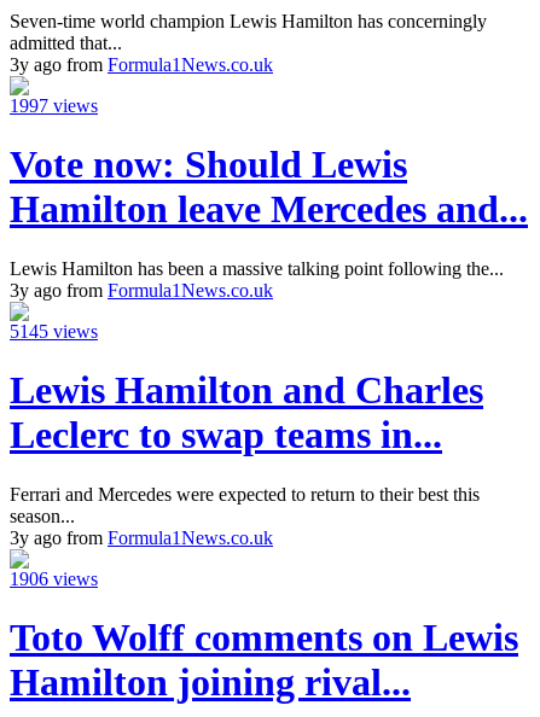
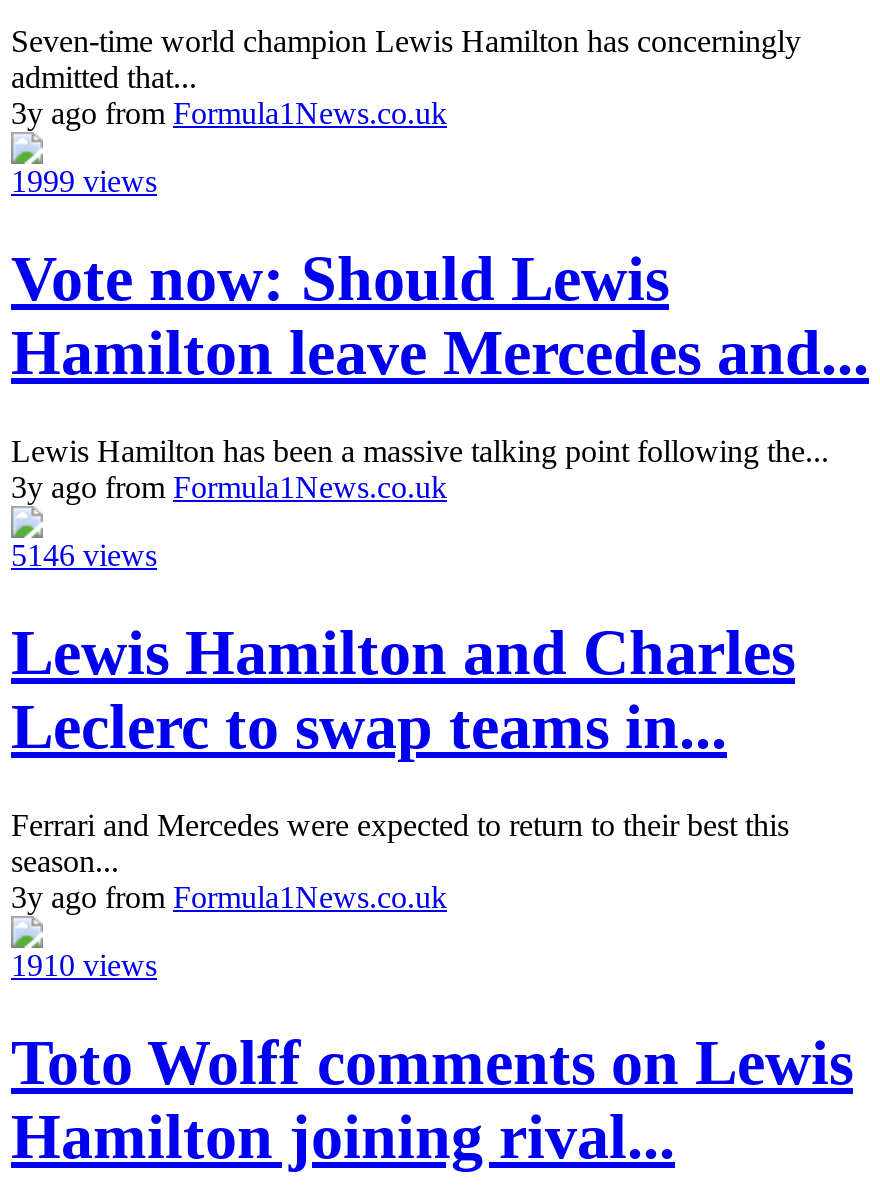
- 1997 views
+ 1999 views

- 5145 views
+ 5146 views

- 1906 views
+ 1910 views
